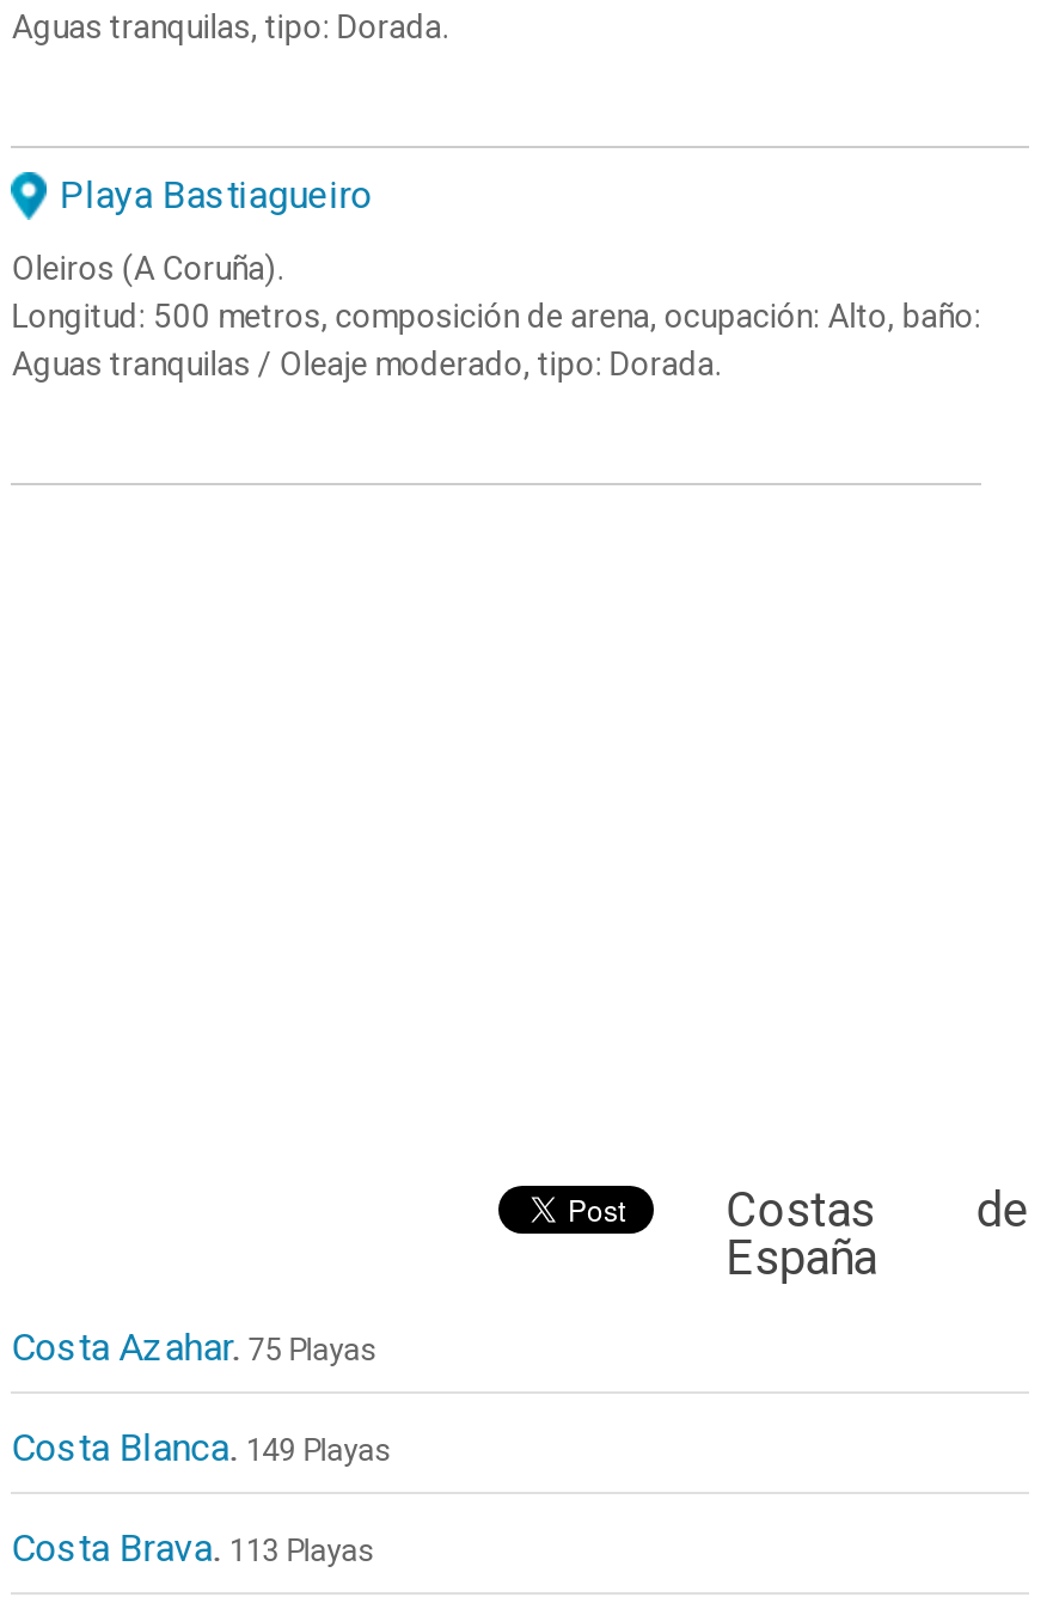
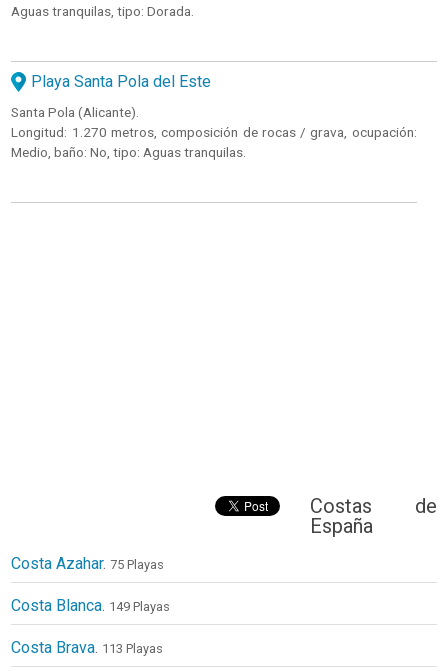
- Playa Bastiagueiro
+ Playa Santa Pola del Este

- Oleiros (A Coruña).
- Longitud: 500 metros, composición de arena, ocupación: Alto, baño:
- Aguas tranquilas / Oleaje moderado, tipo: Dorada.
+ Santa Pola (Alicante).
+ Longitud: 1.270 metros, composición de rocas / grava, ocupación:
+ Medio, baño: No, tipo: Aguas tranquilas.
